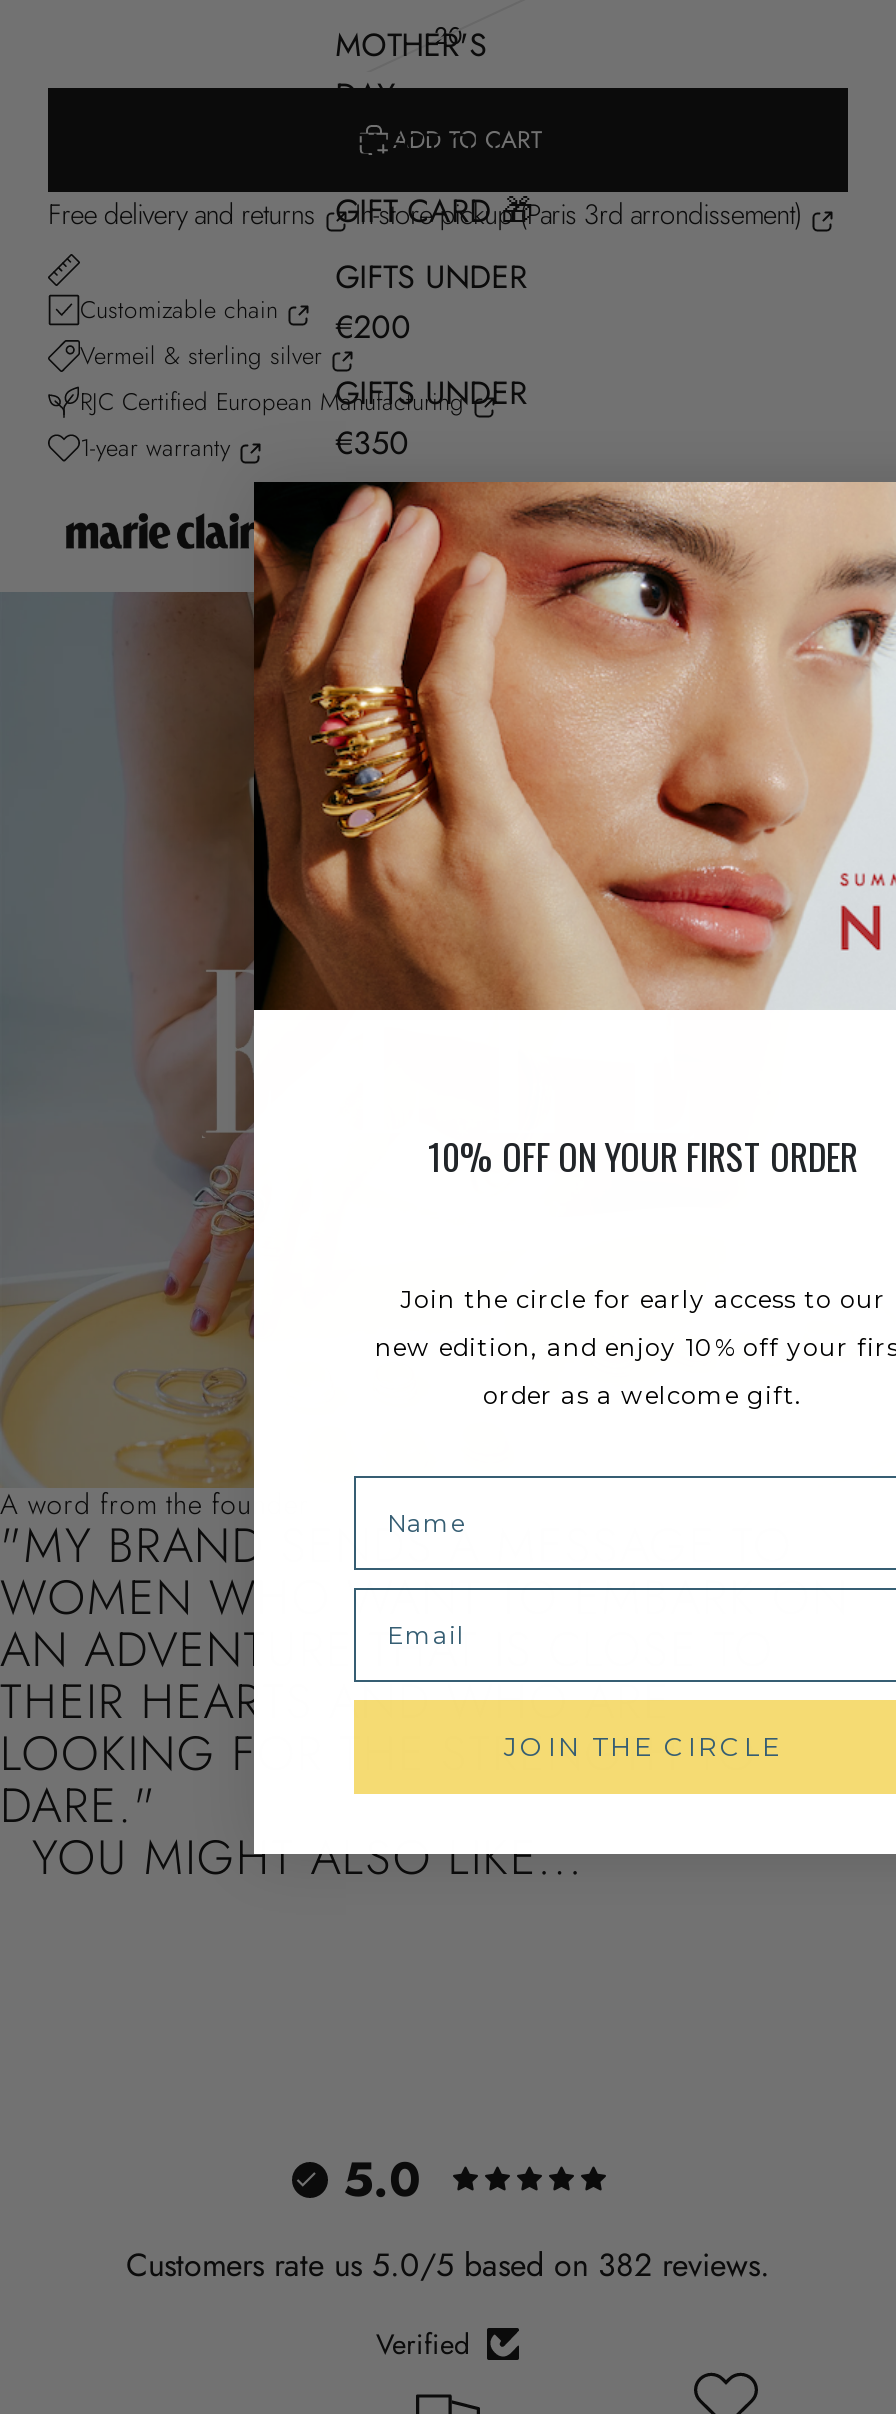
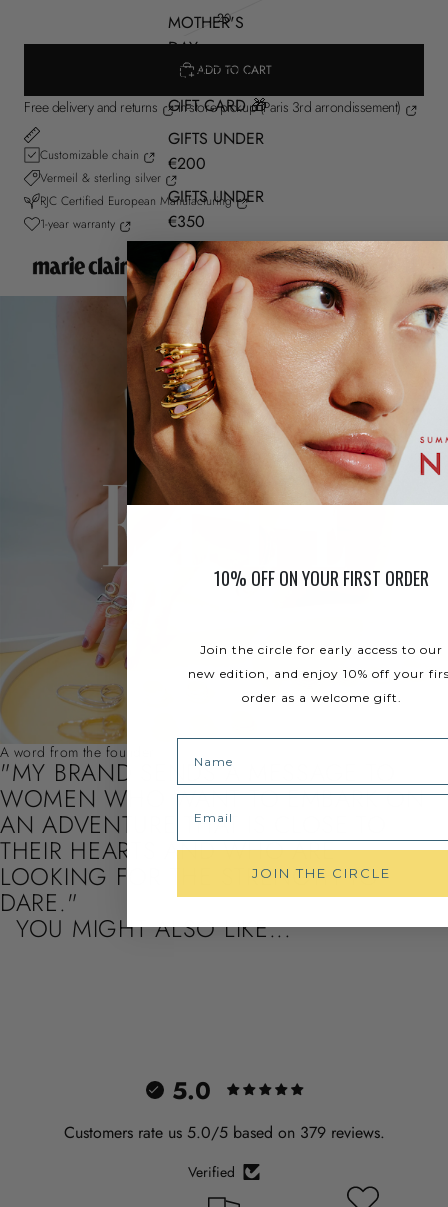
- Customers rate us 5.0/5 based on 382 reviews.
+ Customers rate us 5.0/5 based on 379 reviews.
